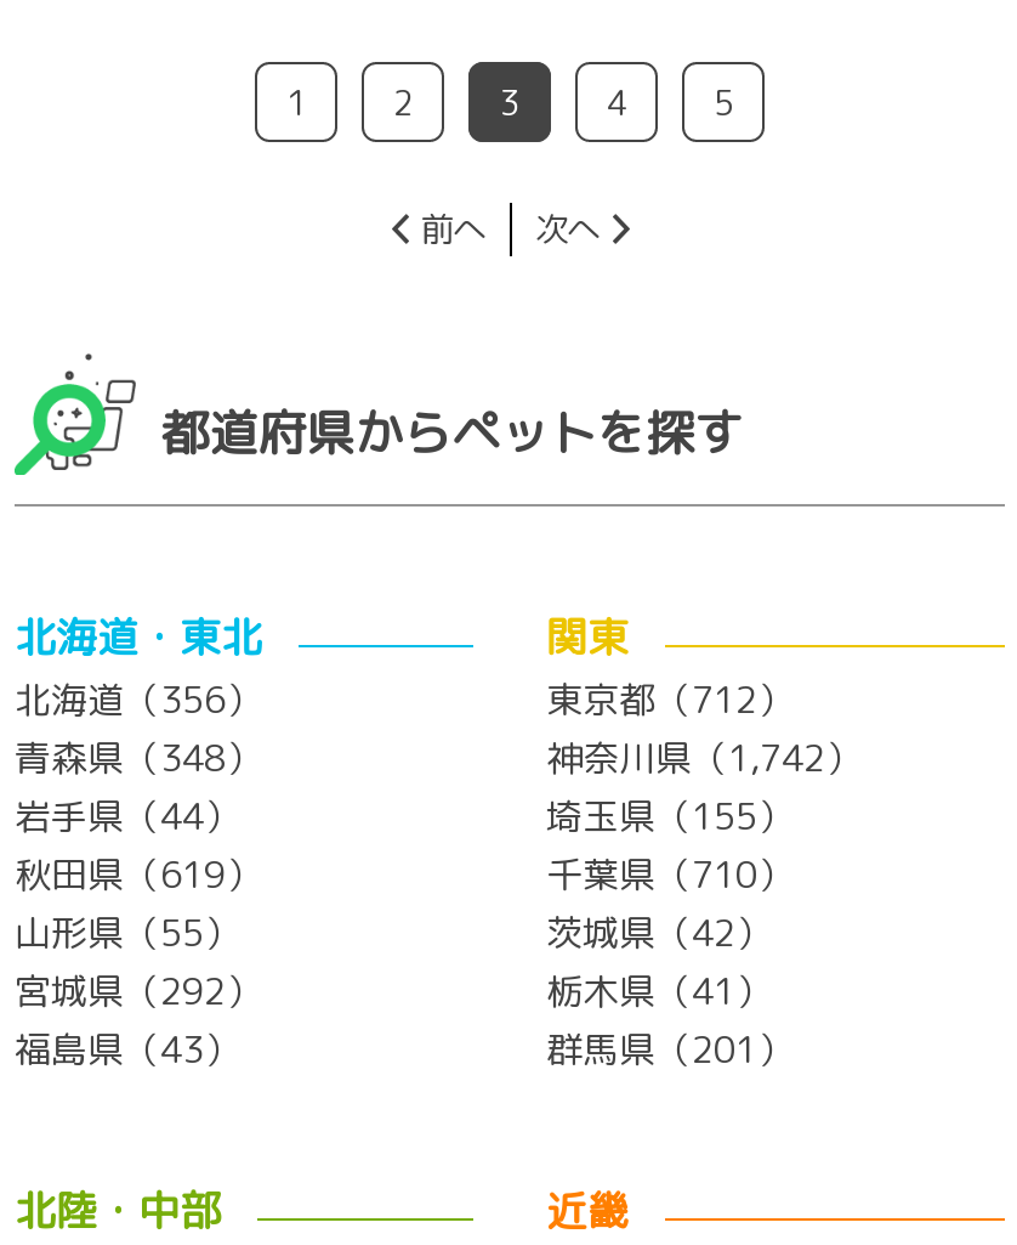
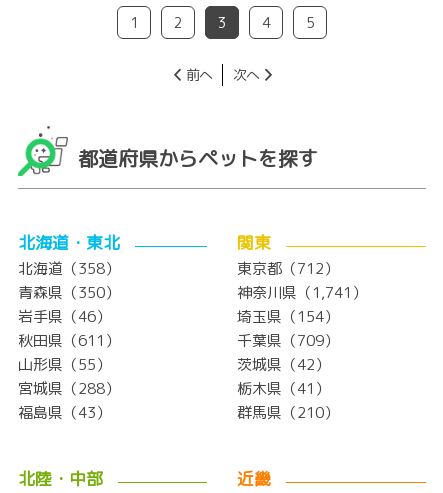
- 北海道（356）
+ 北海道（358）

- 青森県（348）
+ 青森県（350）

- 神奈川県（1,742）
+ 神奈川県（1,741）

- 岩手県（44）
+ 岩手県（46）

- 埼玉県（155）
+ 埼玉県（154）

- 秋田県（619）
+ 秋田県（611）

- 千葉県（710）
+ 千葉県（709）

- 宮城県（292）
+ 宮城県（288）

- 群馬県（201）
+ 群馬県（210）
